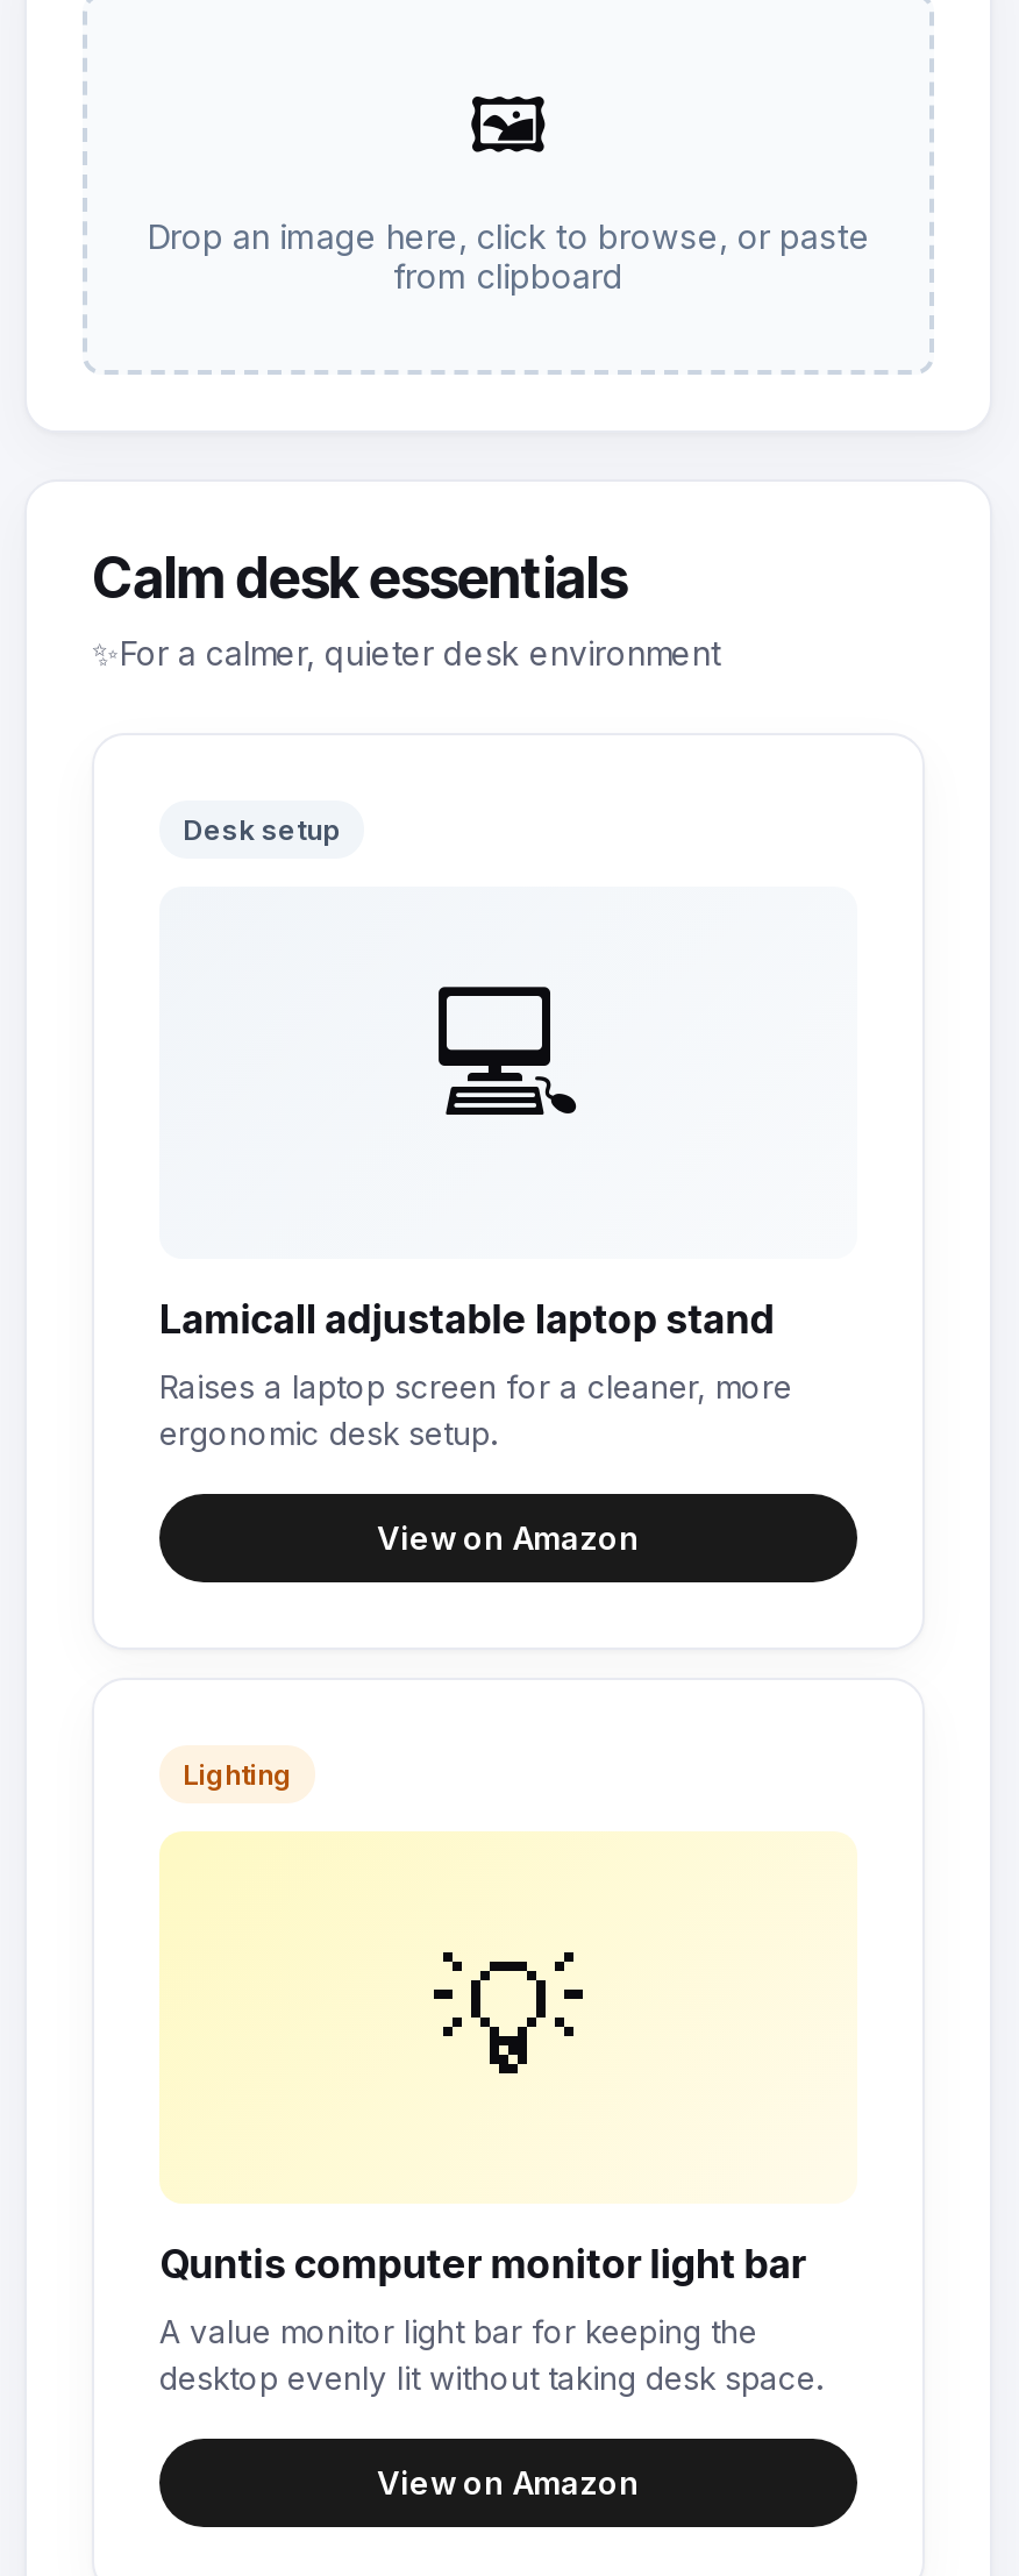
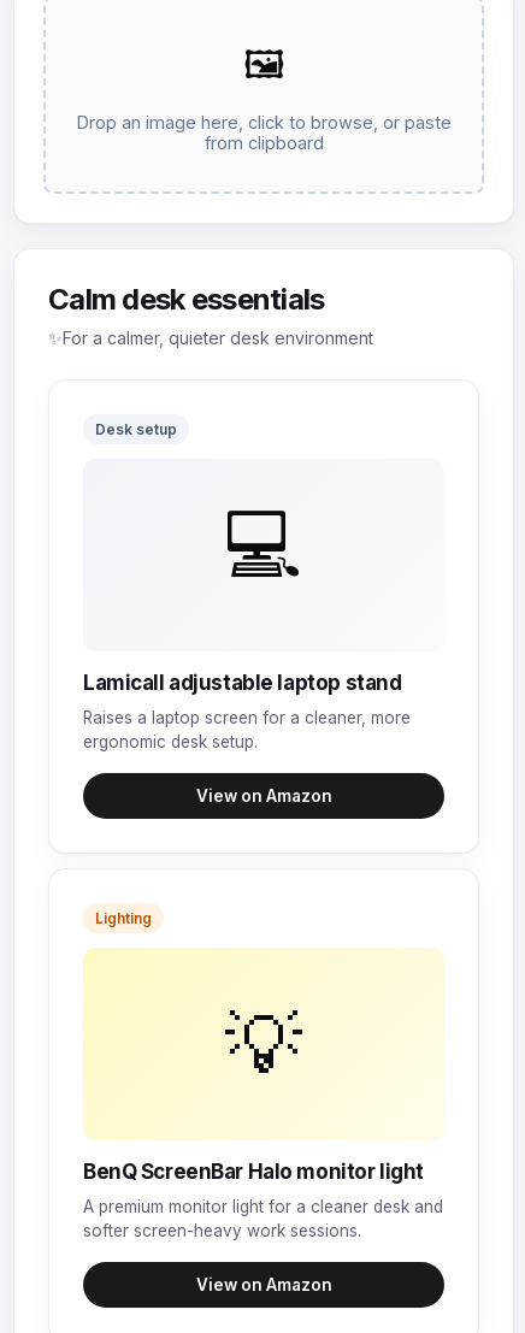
- Quntis computer monitor light bar
+ BenQ ScreenBar Halo monitor light

- A value monitor light bar for keeping the
- desktop evenly lit without taking desk space.
+ A premium monitor light for a cleaner desk and
+ softer screen-heavy work sessions.
